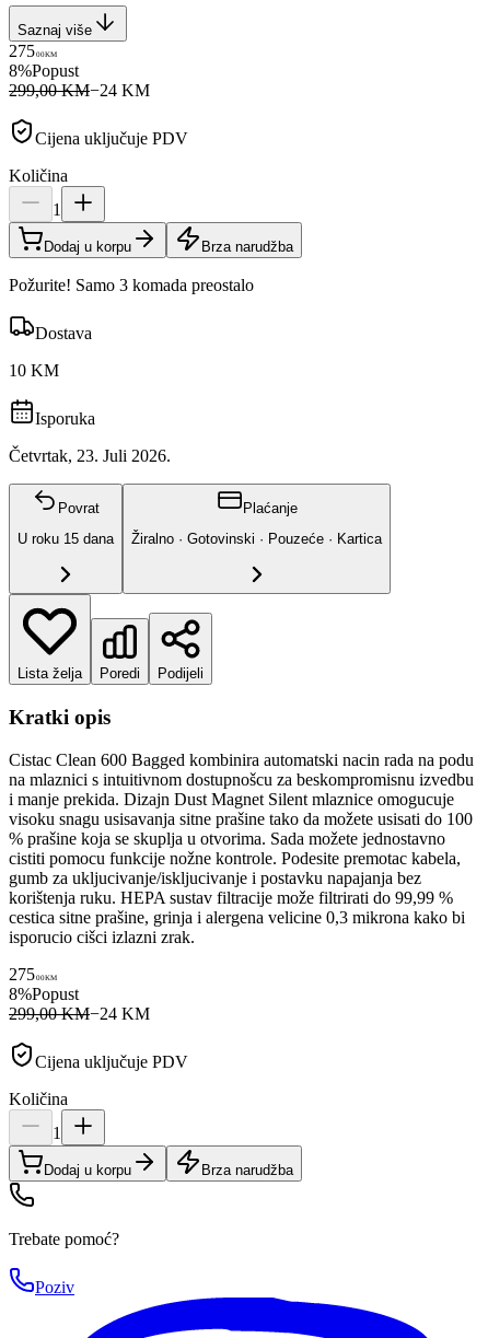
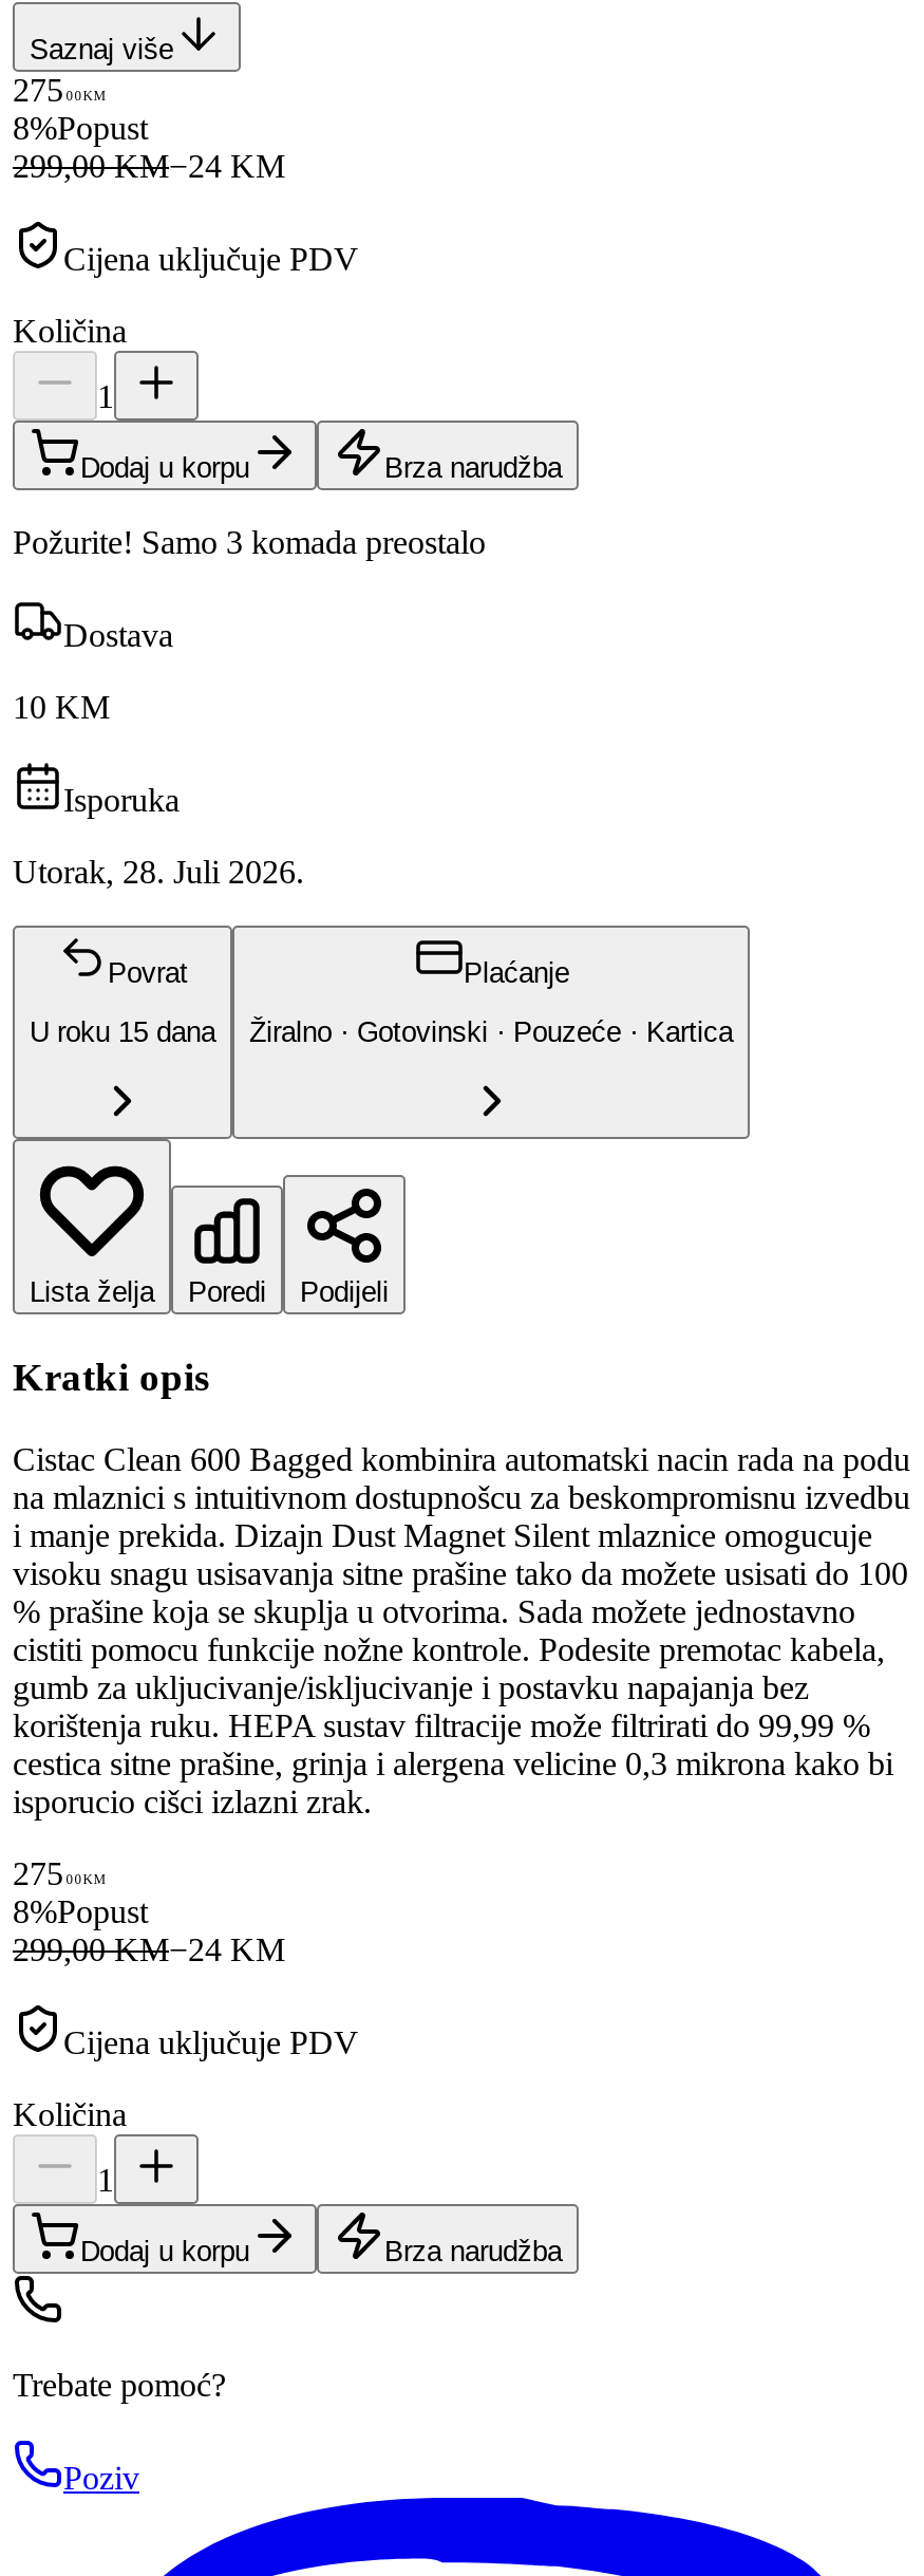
- Četvrtak, 23. Juli 2026.
+ Utorak, 28. Juli 2026.
